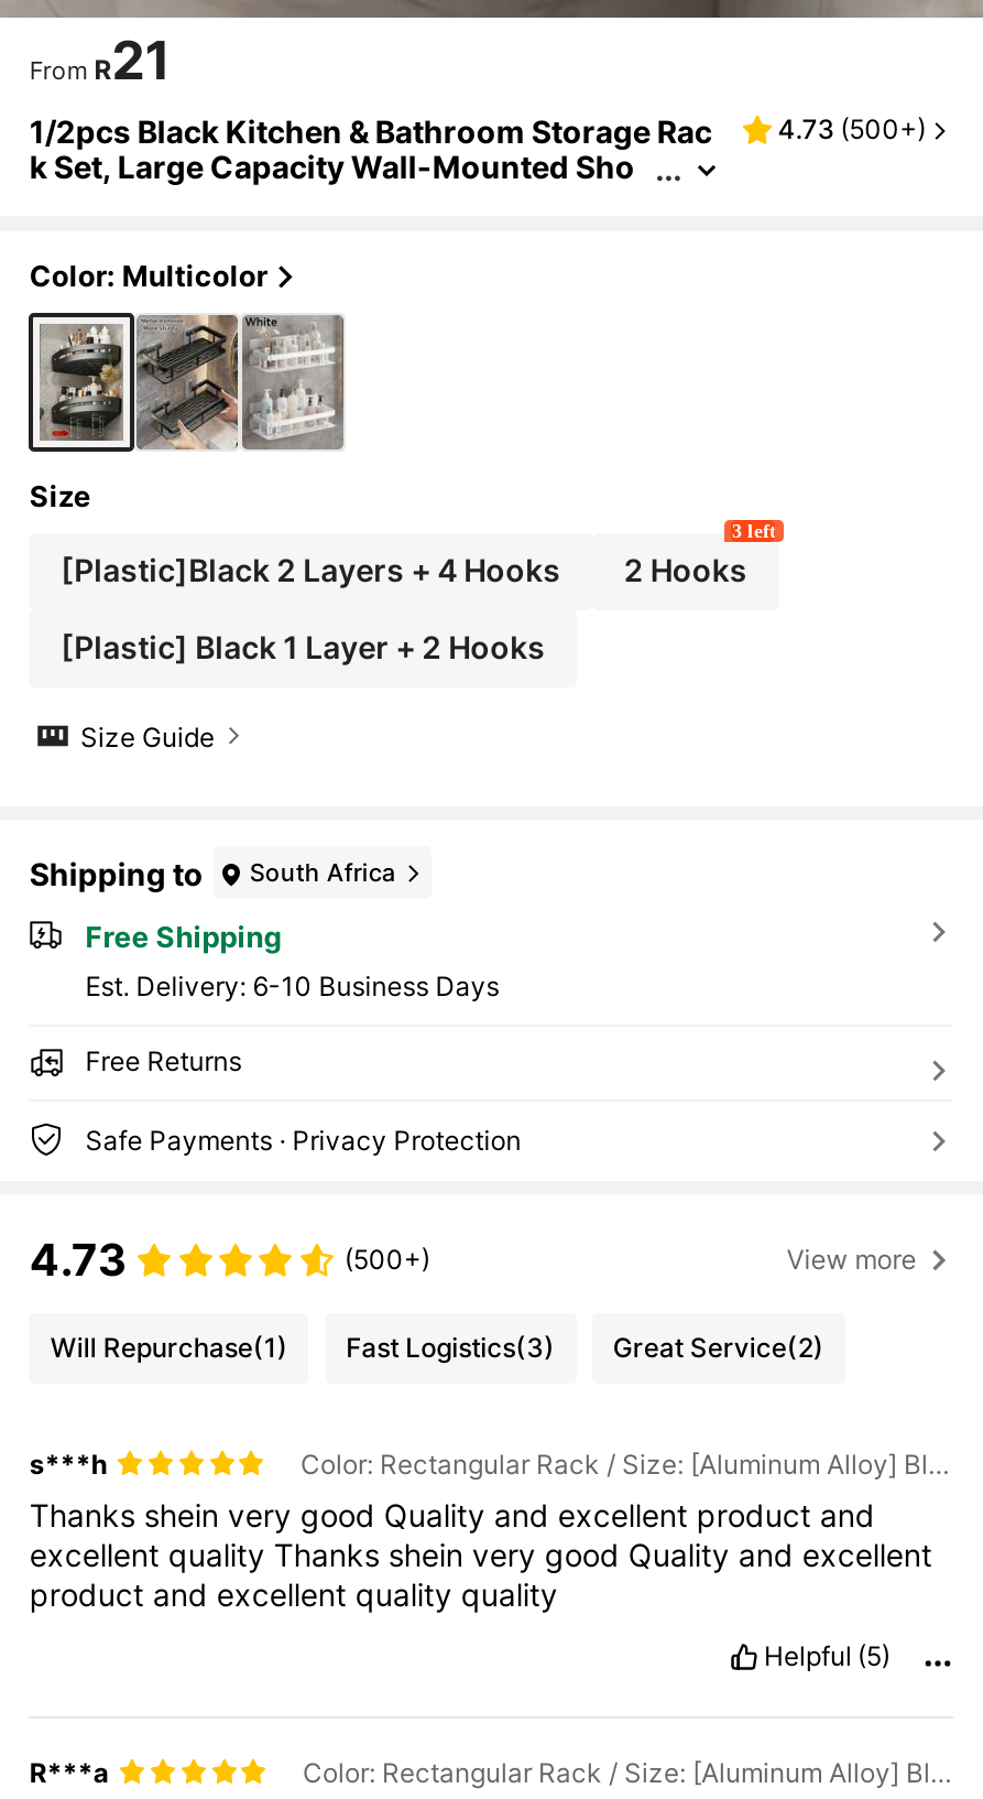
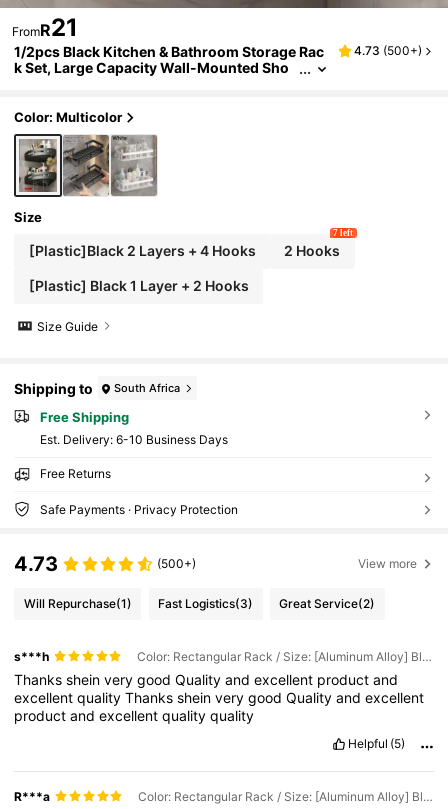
- 3 left
+ 7 left
